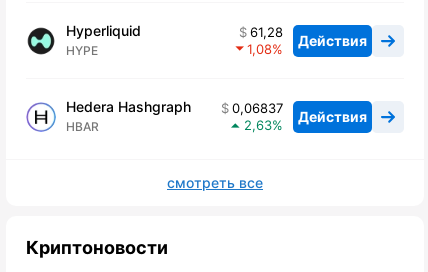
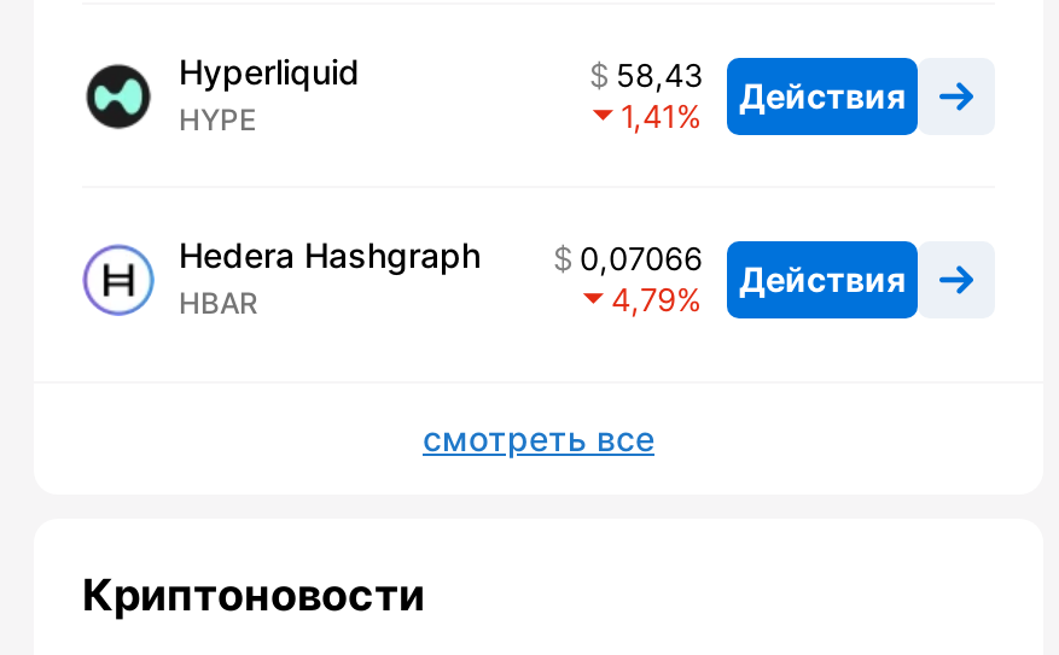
- 61,28 Действия
+ 58,43 Действия

- 1,08
+ 1,41

- 0,06837 Действия
+ 0,07066 Действия

- 2,63
+ 4,79
